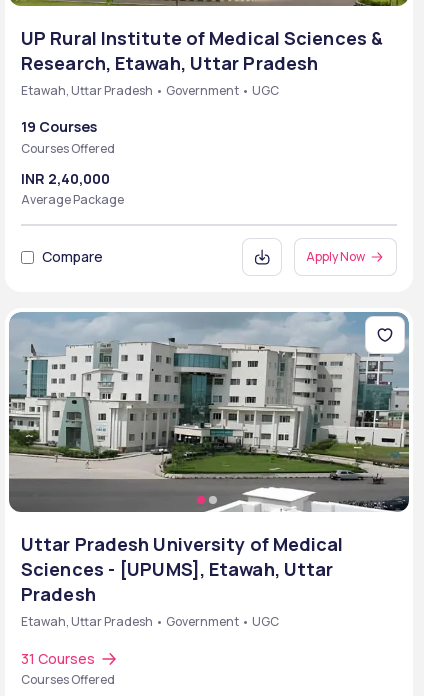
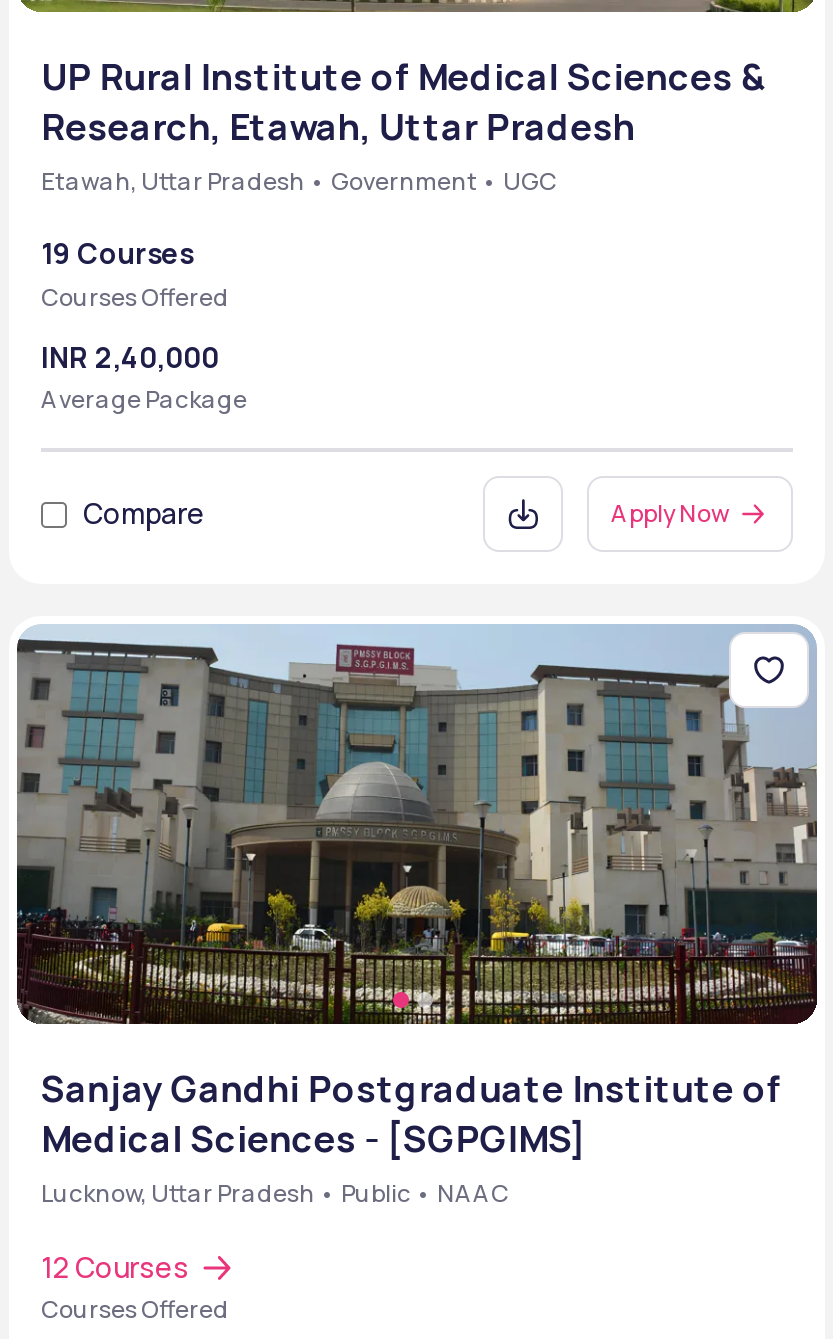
- [image]
- Uttar Pradesh University of Medical
- Sciences - [UPUMS], Etawah, Uttar
- Pradesh
- Etawah, Uttar Pradesh • Government • UGC
+ [image]
+ Sanjay Gandhi Postgraduate Institute of
+ Medical Sciences - [SGPGIMS]
+ Lucknow, Uttar Pradesh • Public • NAAC

- 31 Courses
+ 12 Courses
